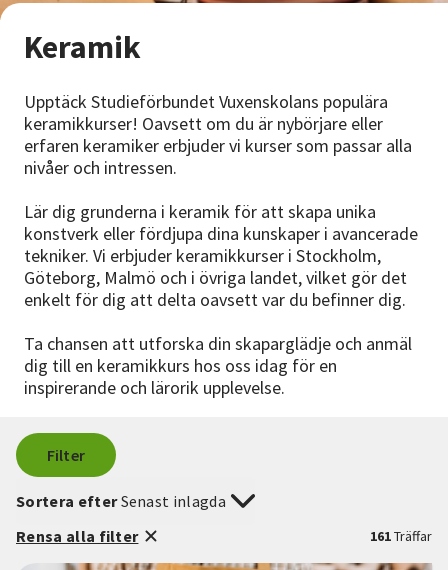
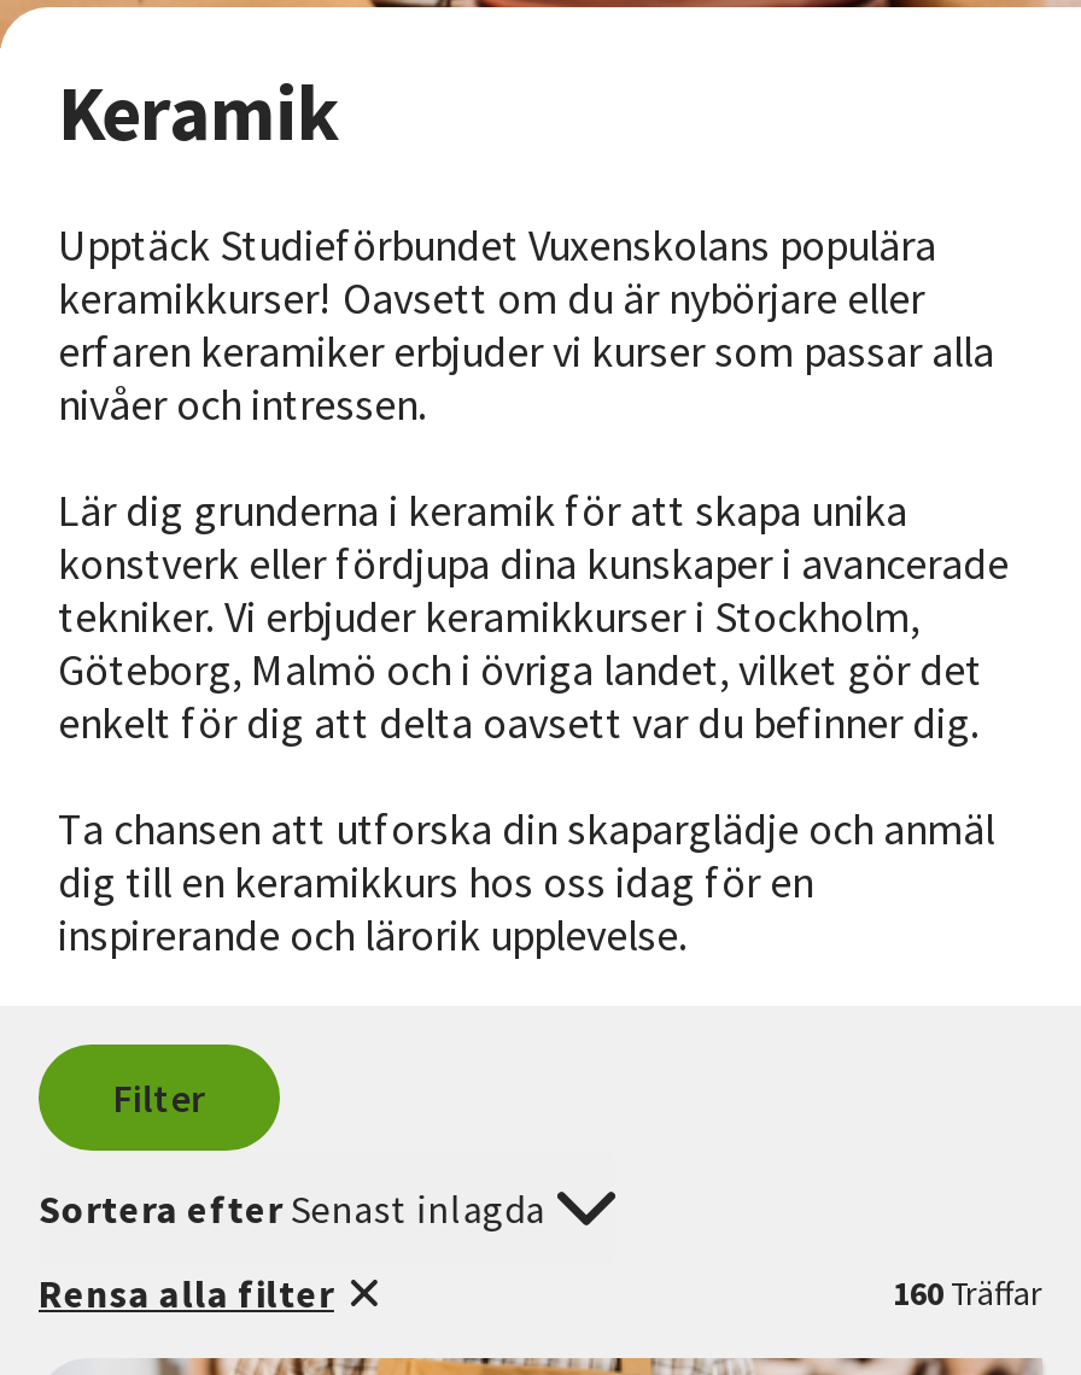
- 161 Träffar
+ 160 Träffar
